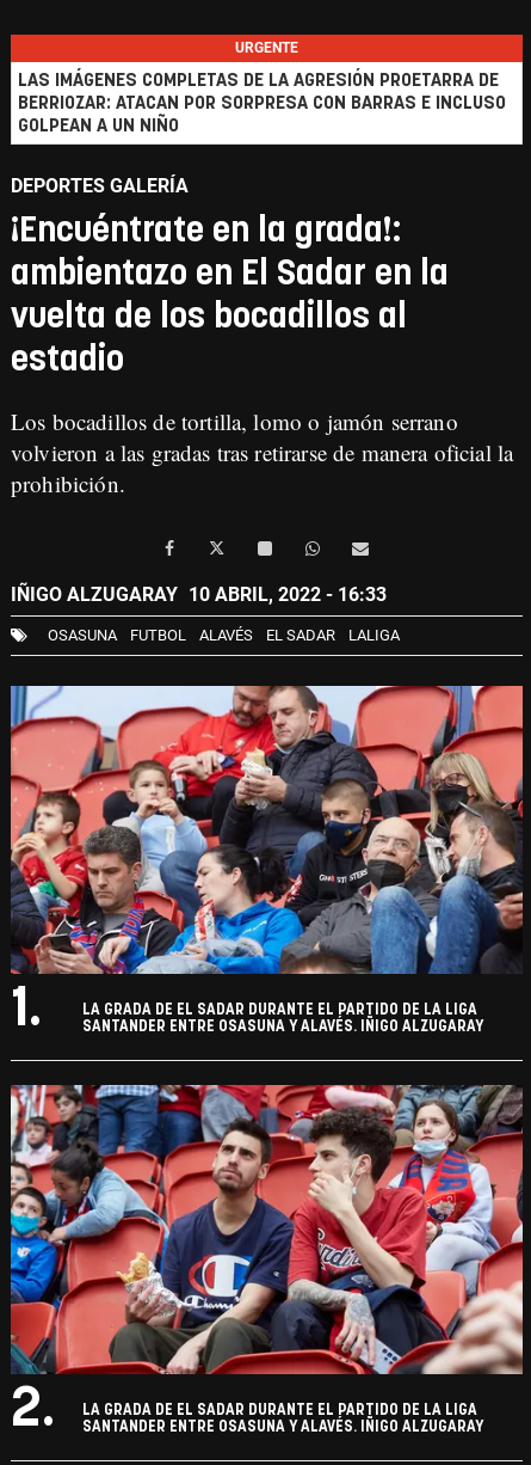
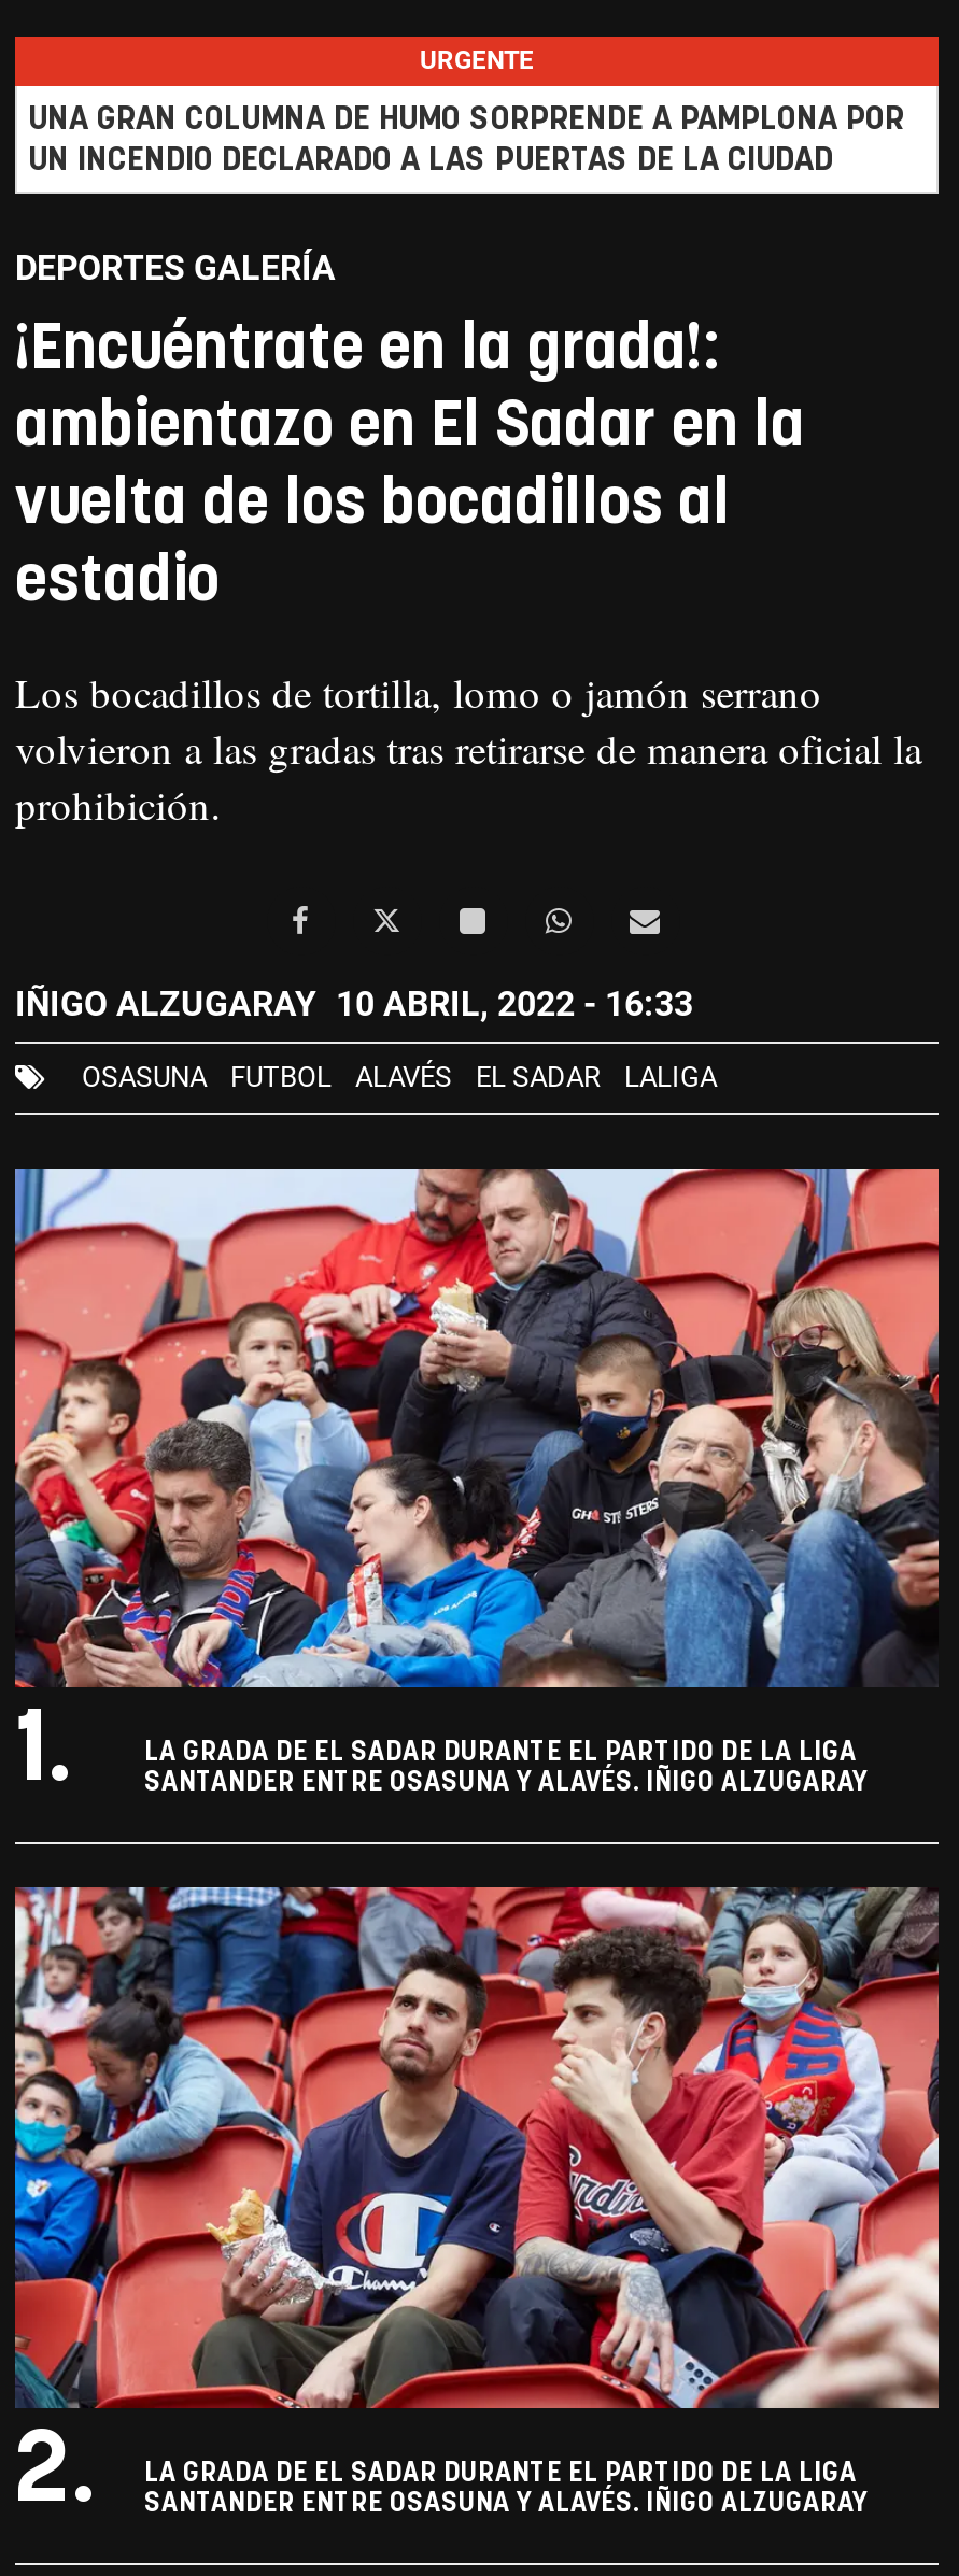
- LAS IMÁGENES COMPLETAS DE LA AGRESIÓN PROETARRA DE
- BERRIOZAR: ATACAN POR SORPRESA CON BARRAS E INCLUSO
- GOLPEAN A UN NIÑO
+ UNA GRAN COLUMNA DE HUMO SORPRENDE A PAMPLONA POR
+ UN INCENDIO DECLARADO A LAS PUERTAS DE LA CIUDAD
